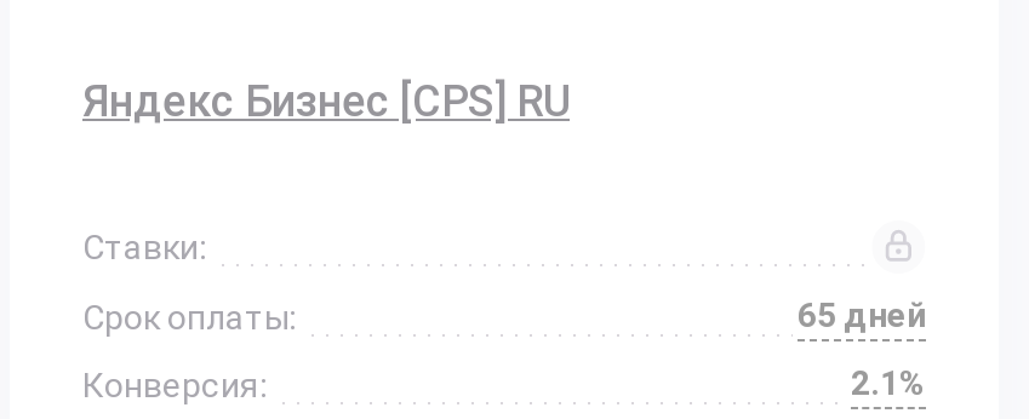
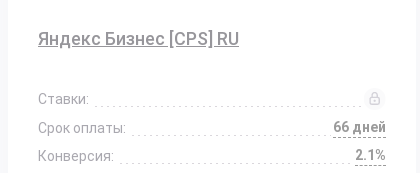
- 65 дней
+ 66 дней
